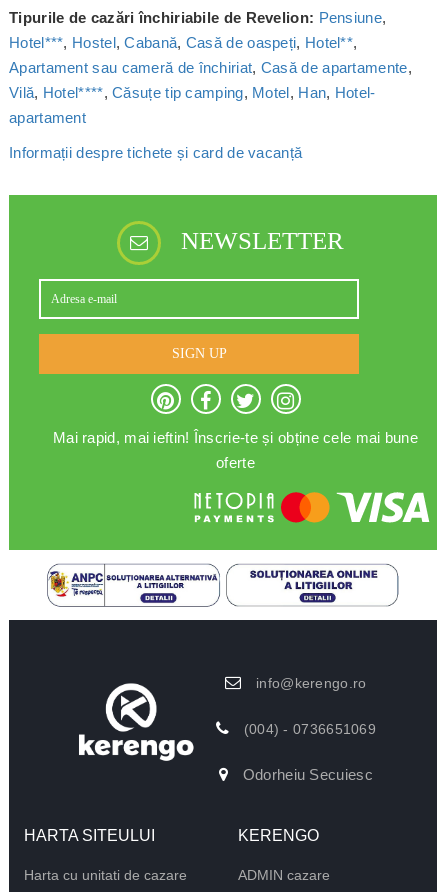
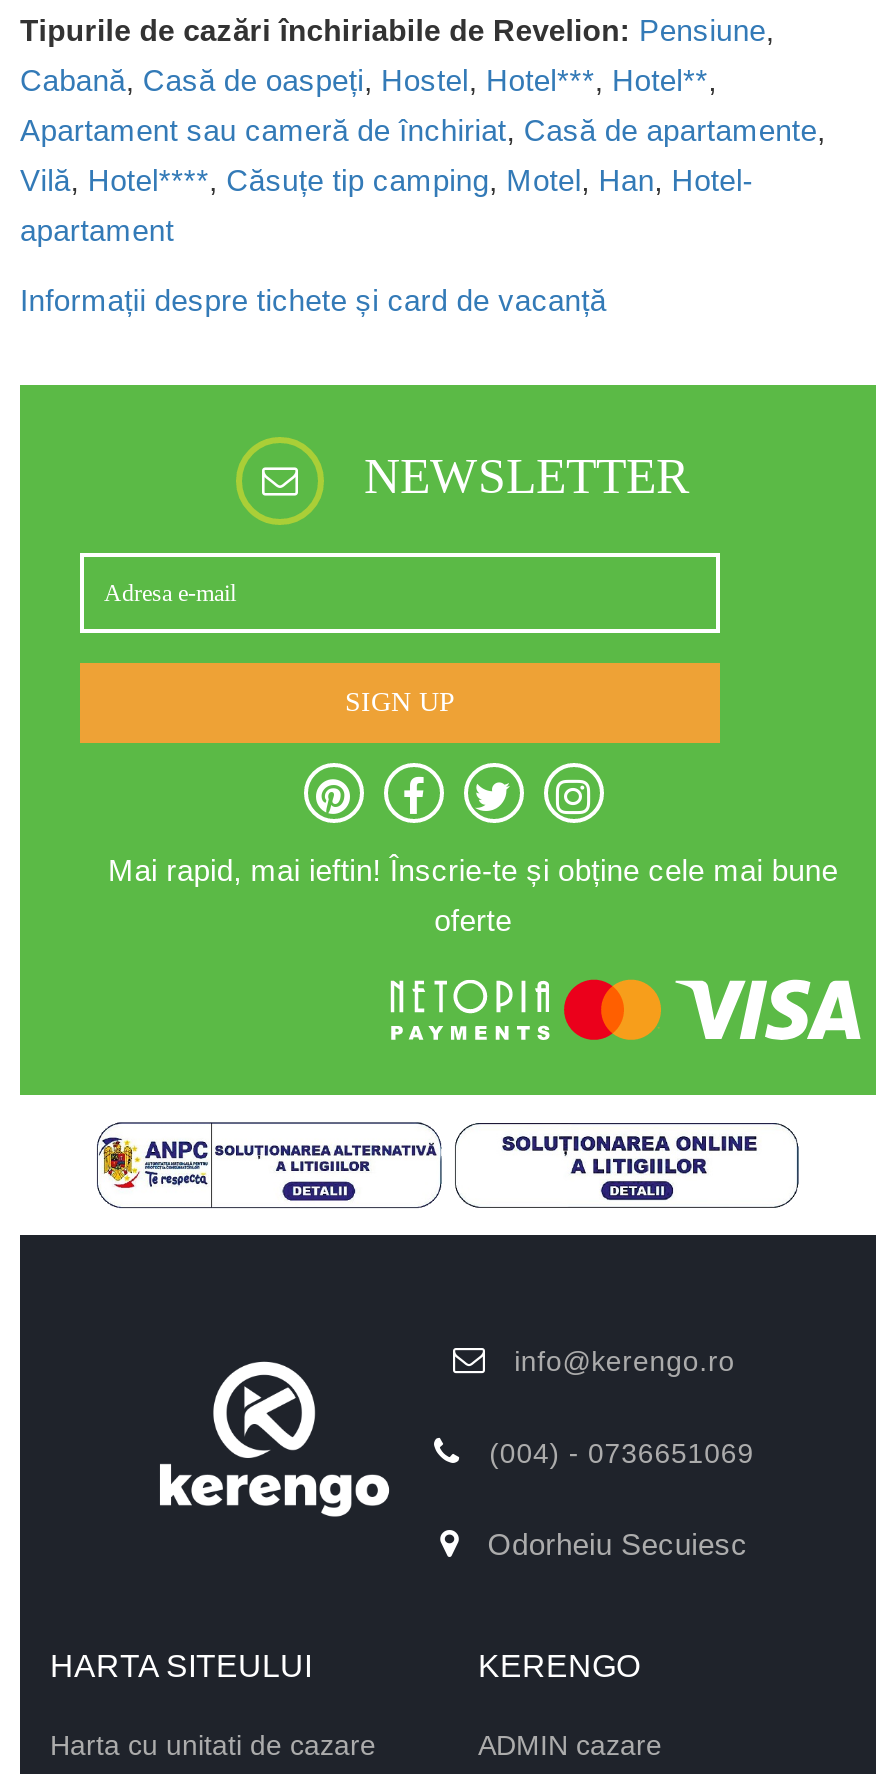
- Hotel***, Hostel, Cabană, Casă de oaspeți, Hotel**,
+ Cabană, Casă de oaspeți, Hostel, Hotel***, Hotel**,
